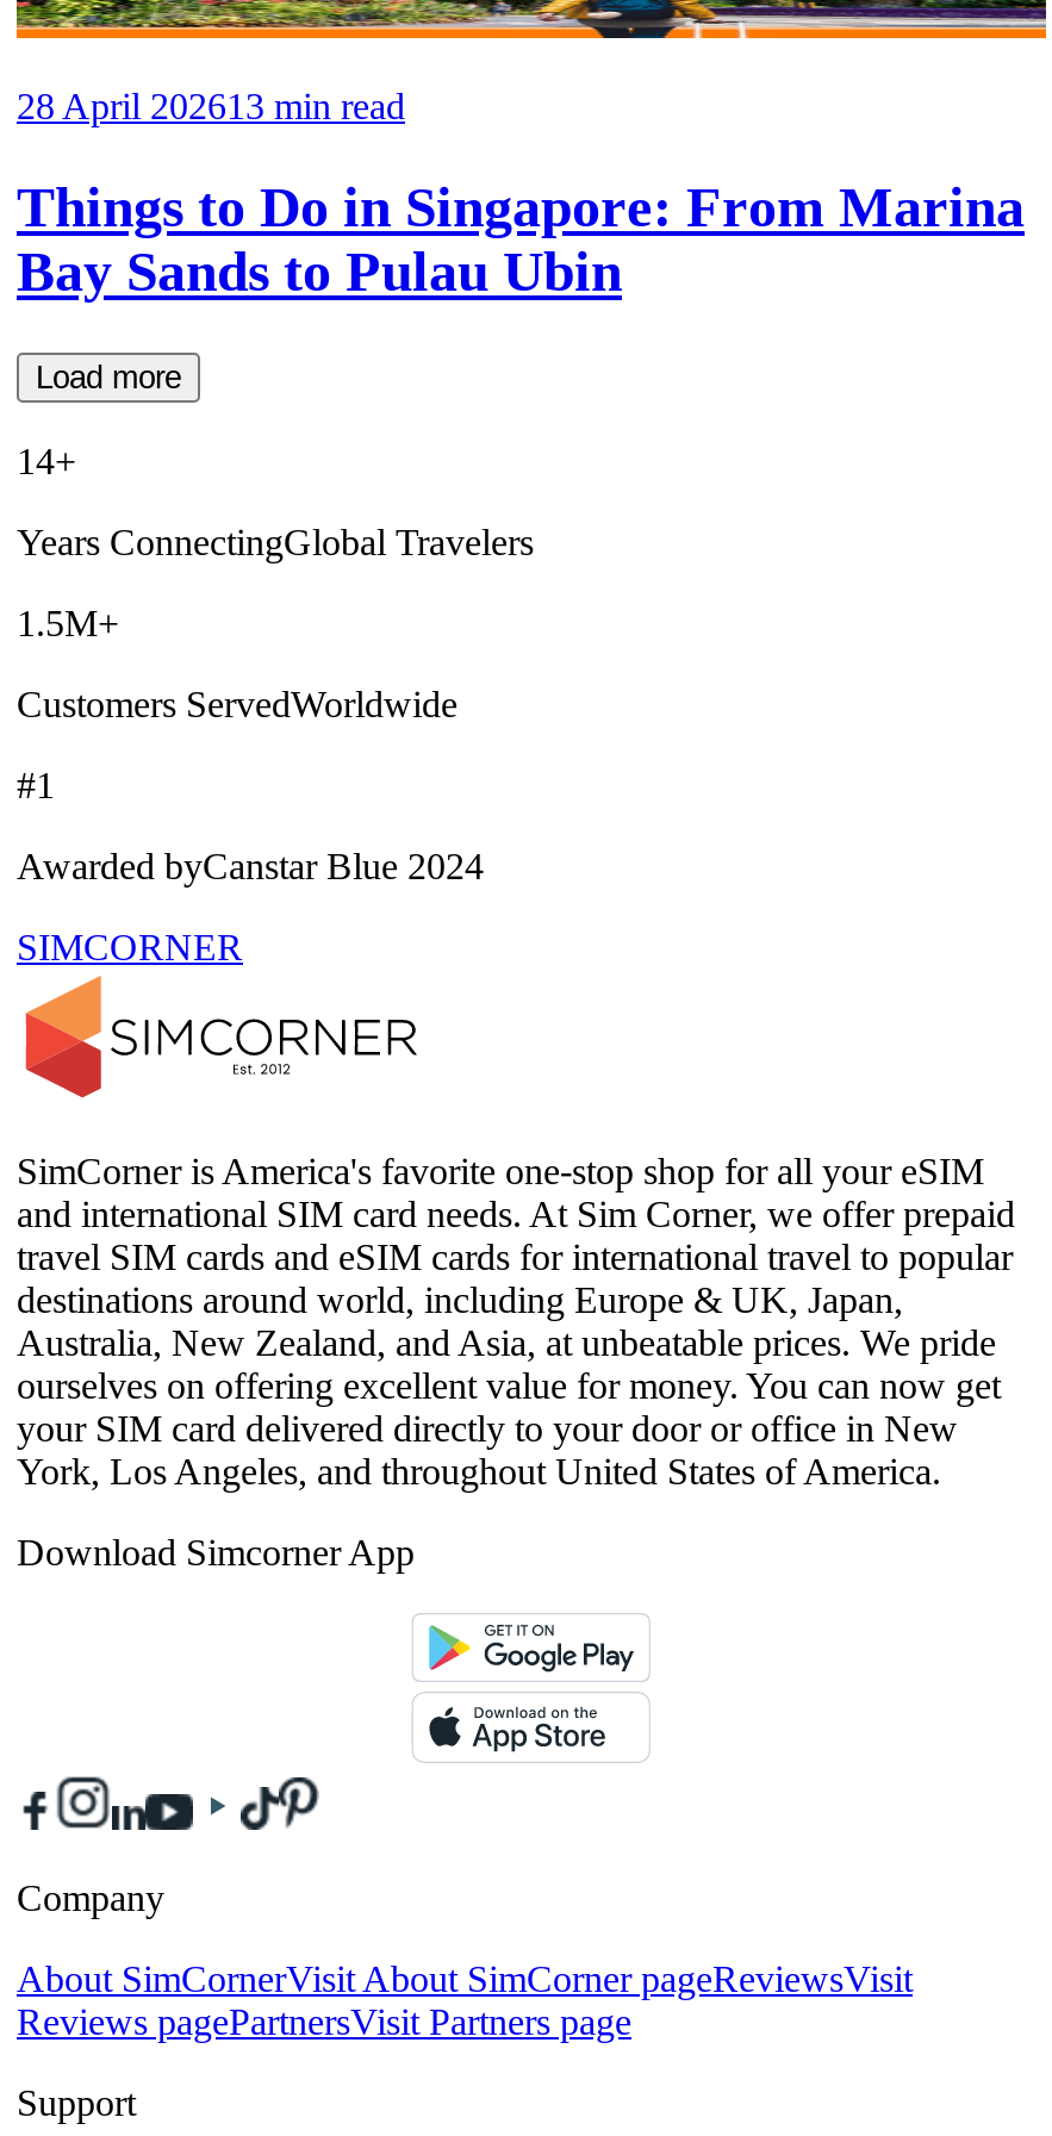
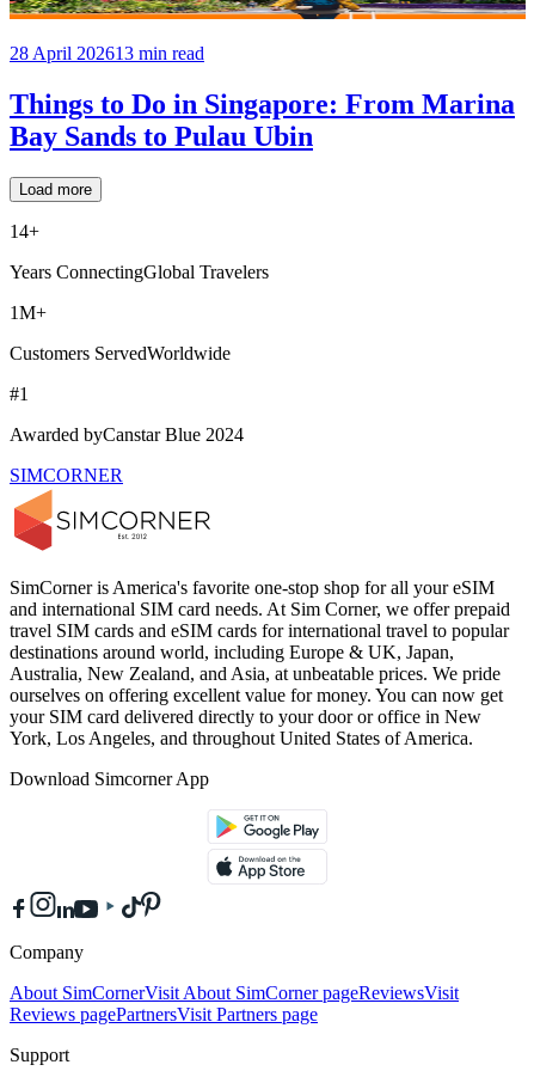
- 1.5M+
+ 1M+
